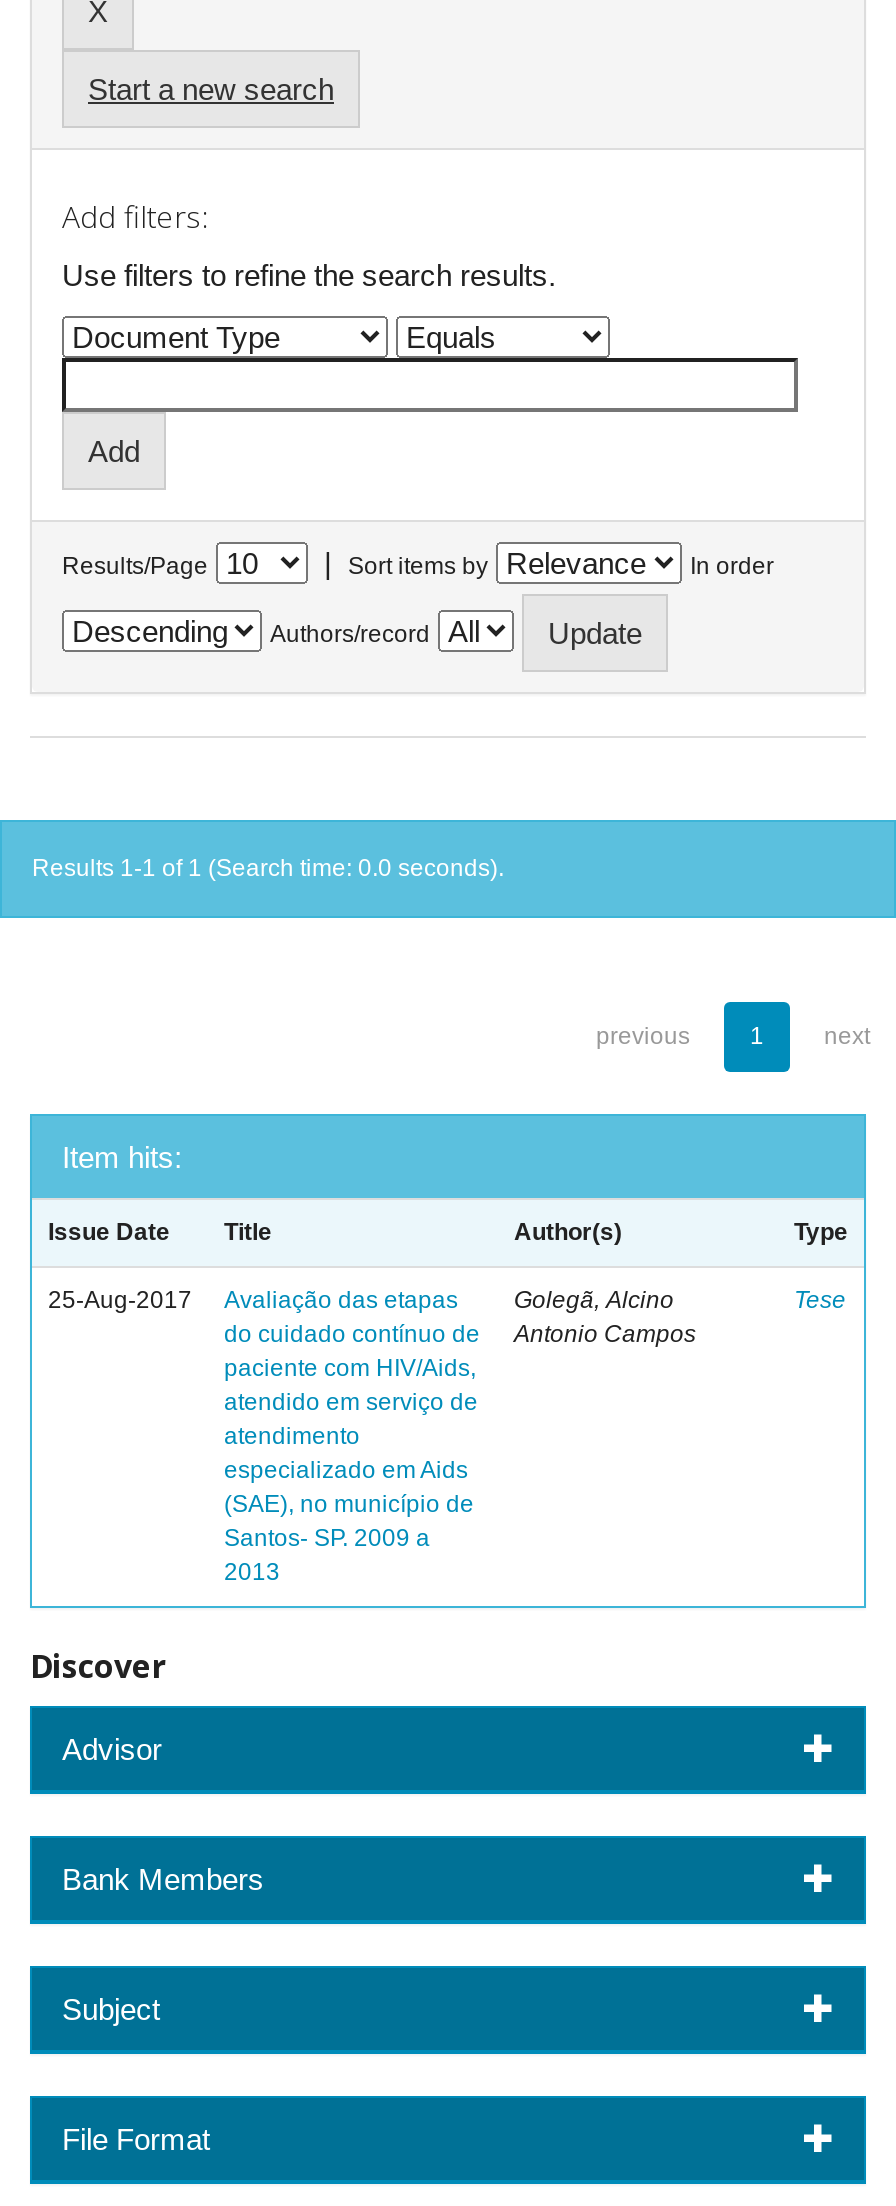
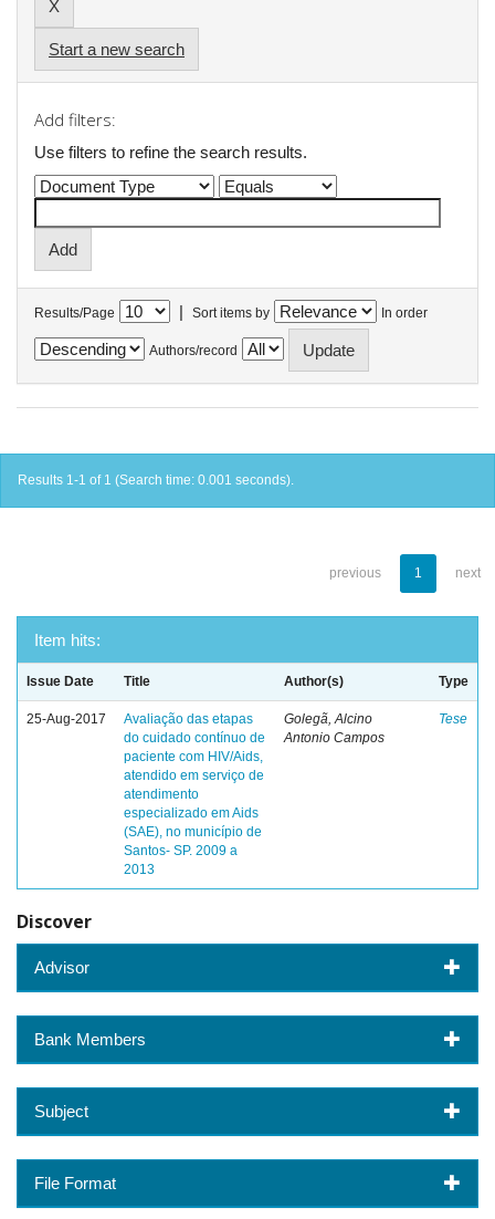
- Results 1-1 of 1 (Search time: 0.0 seconds).
+ Results 1-1 of 1 (Search time: 0.001 seconds).
